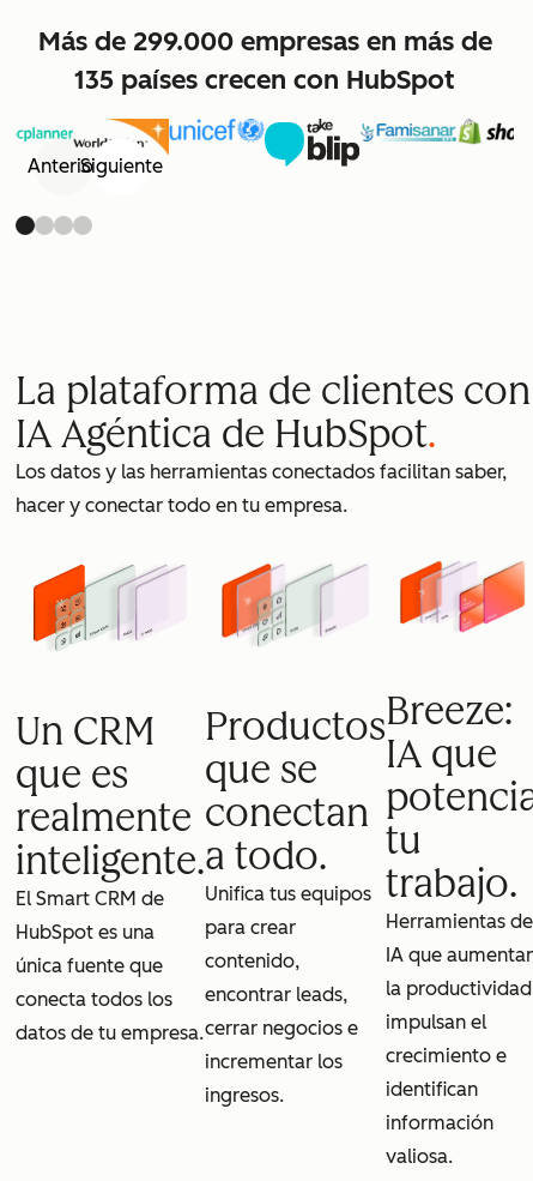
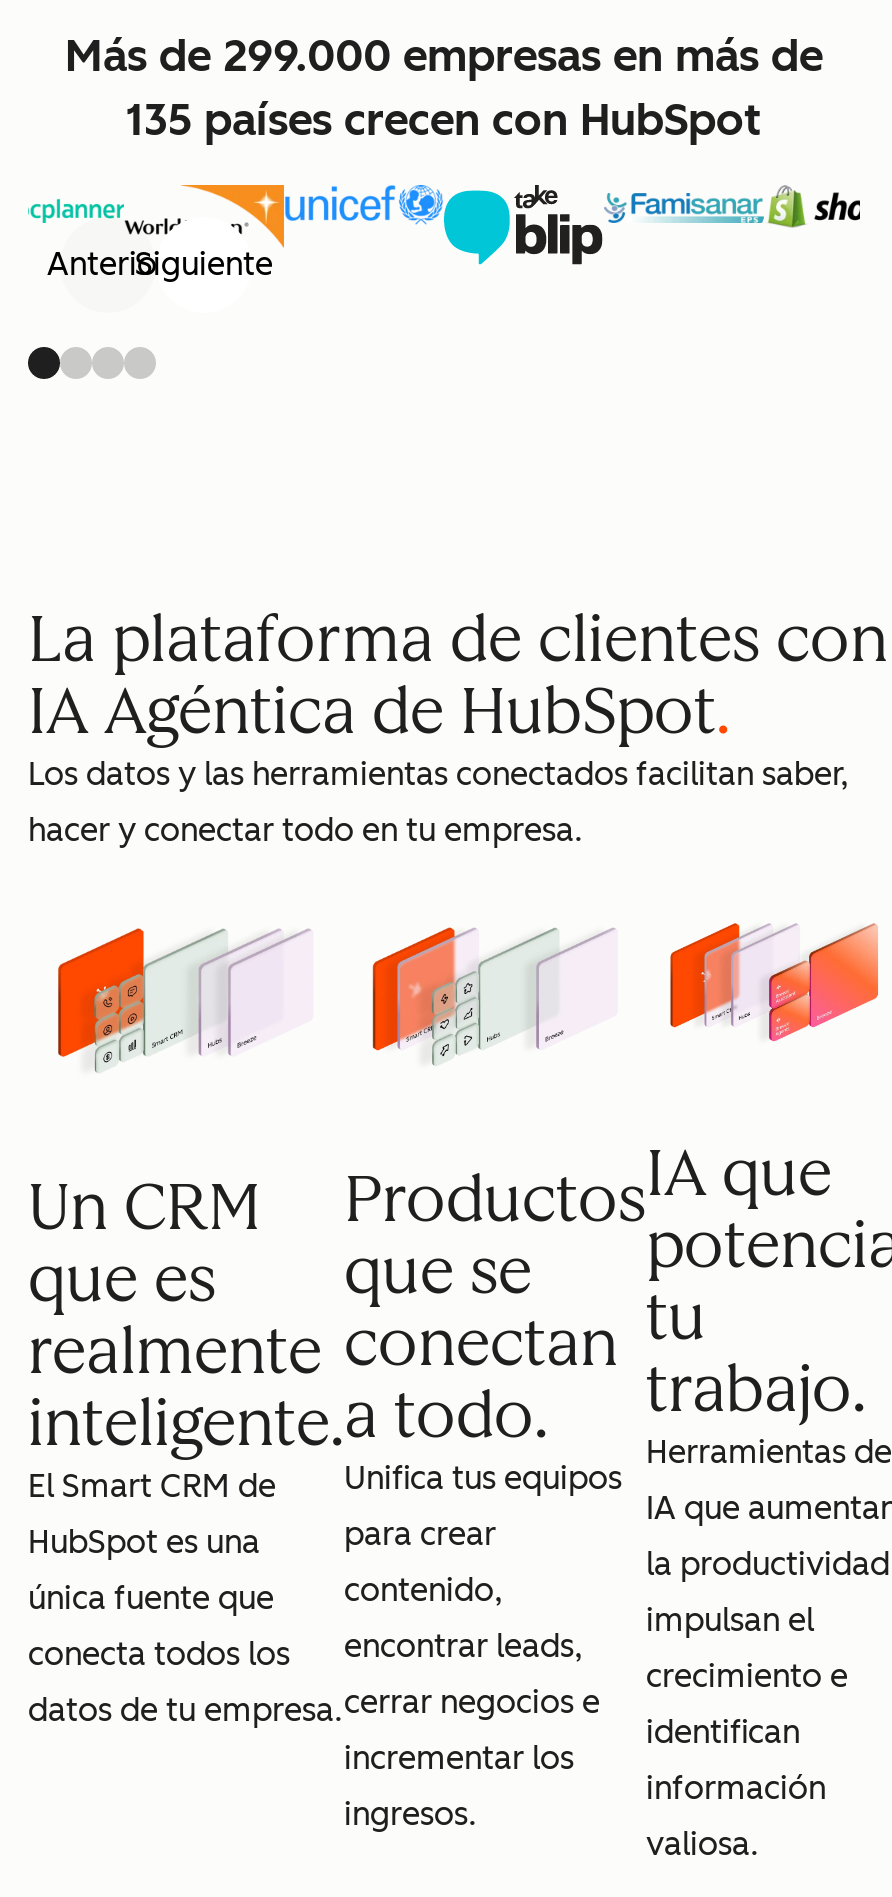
- Breeze:
